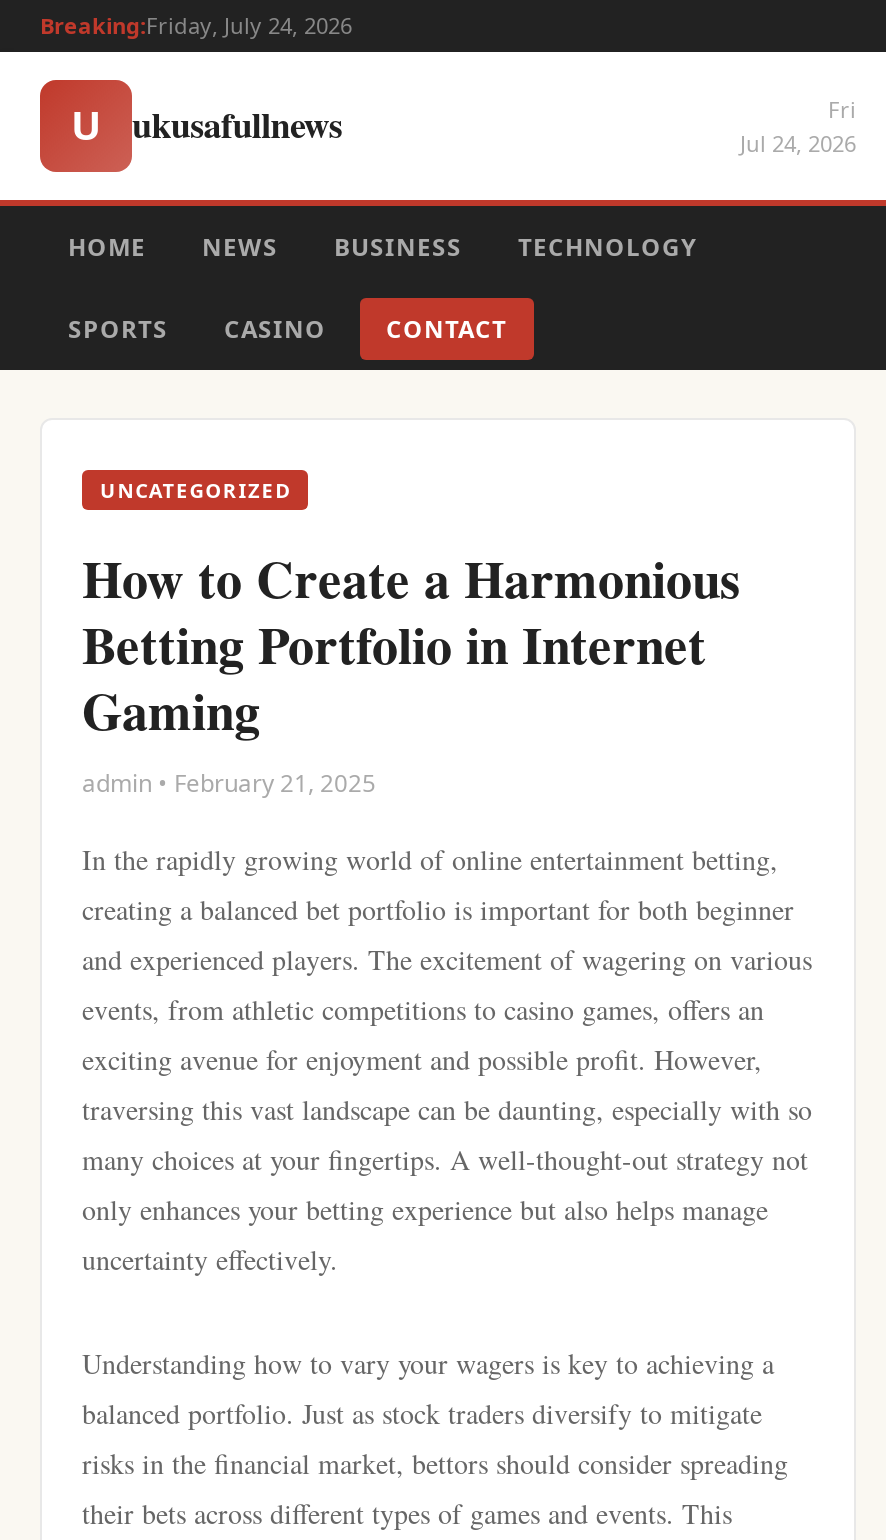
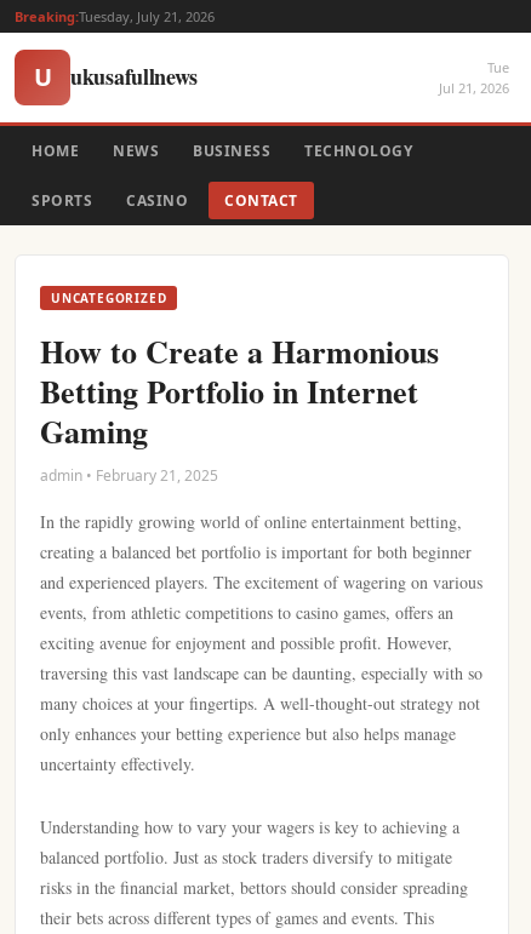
- Breaking:Friday, July 24, 2026
+ Breaking:Tuesday, July 21, 2026

- Fri
- Jul 24, 2026
+ Tue
+ Jul 21, 2026
